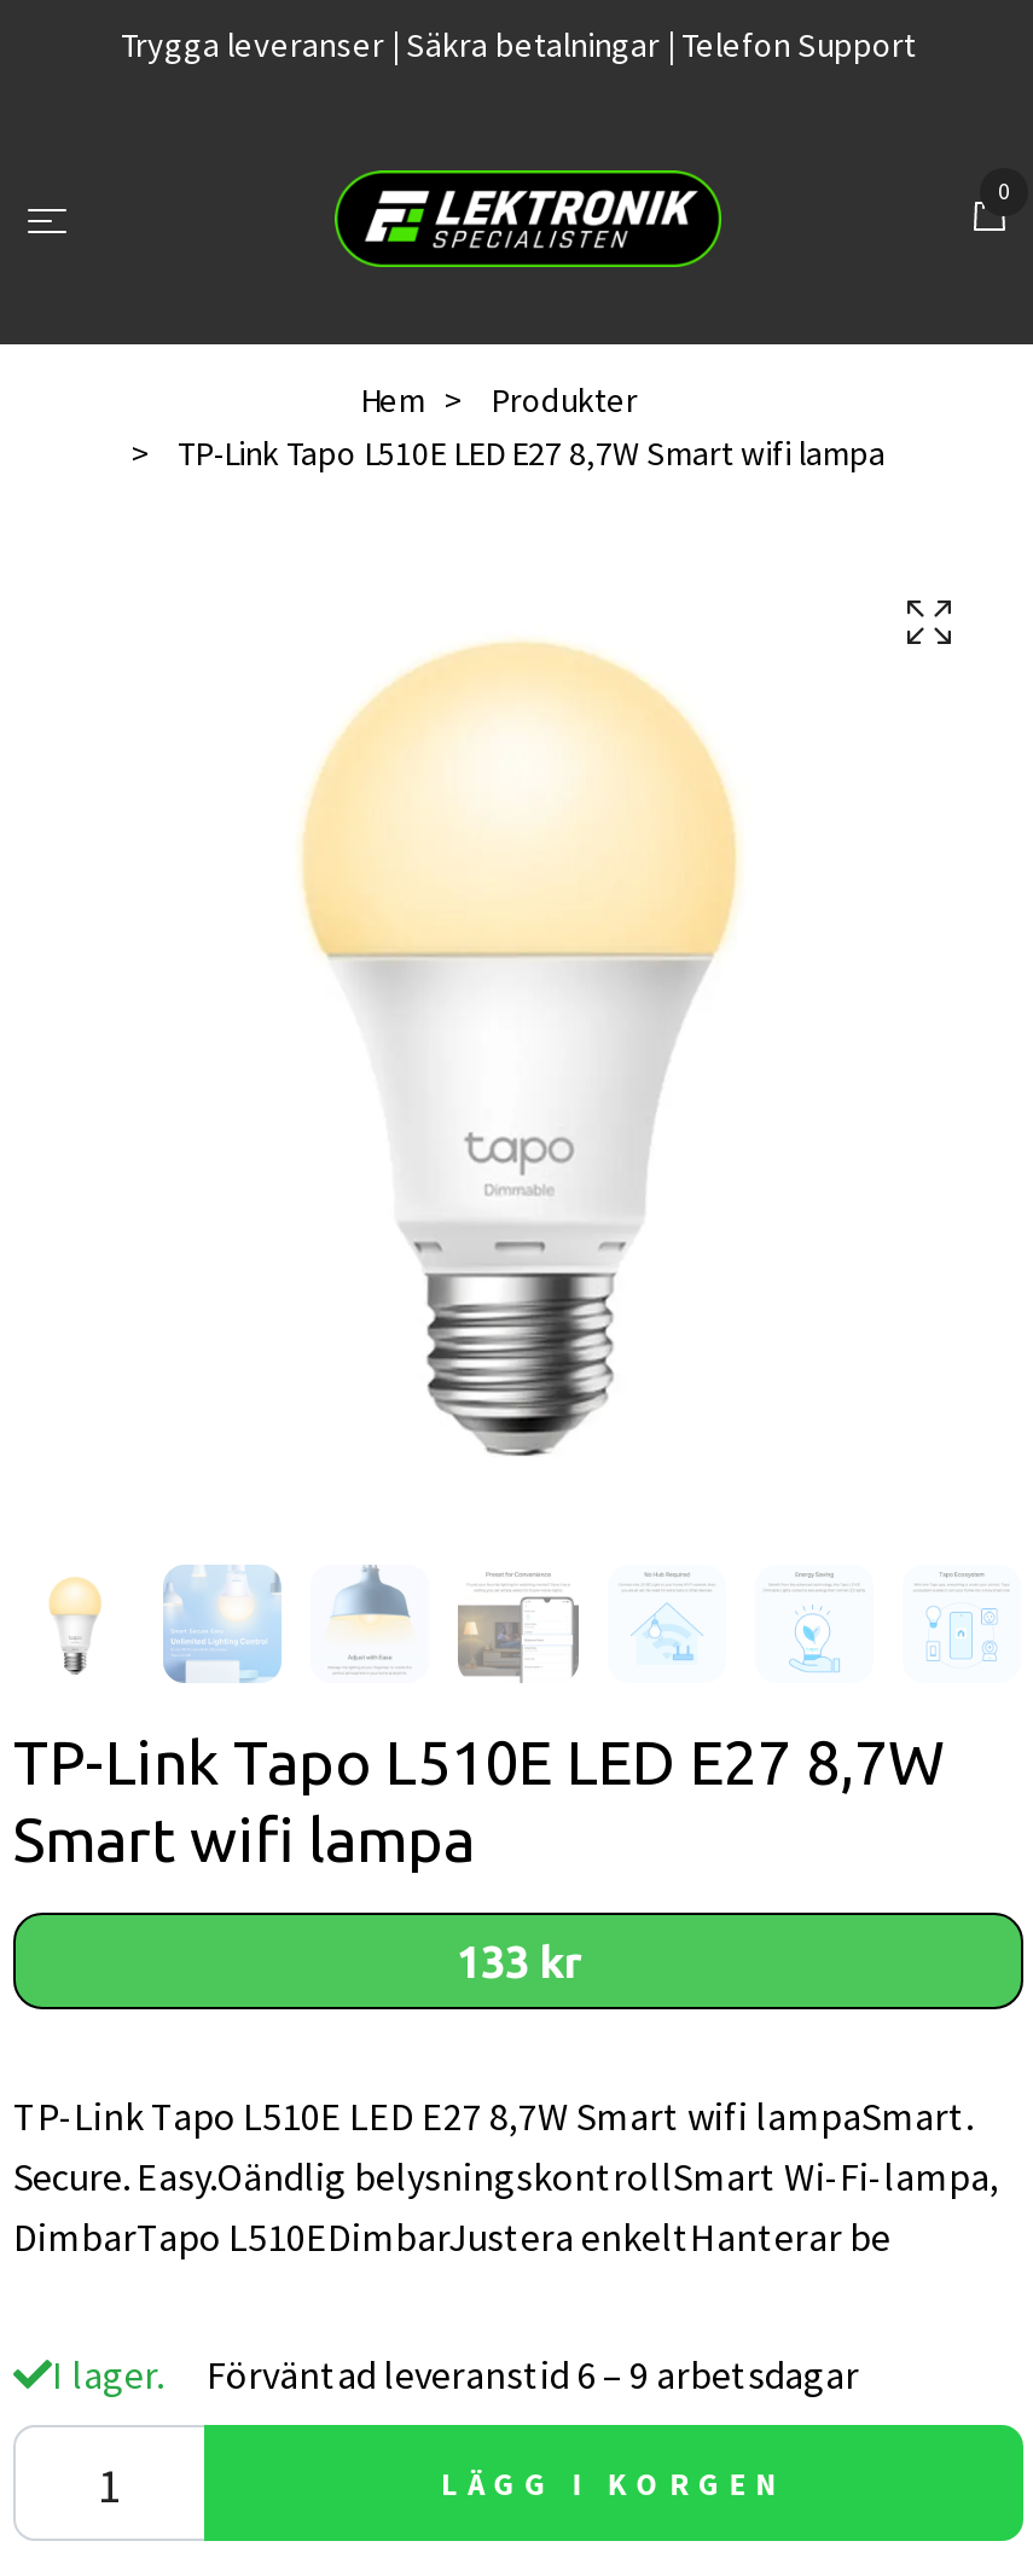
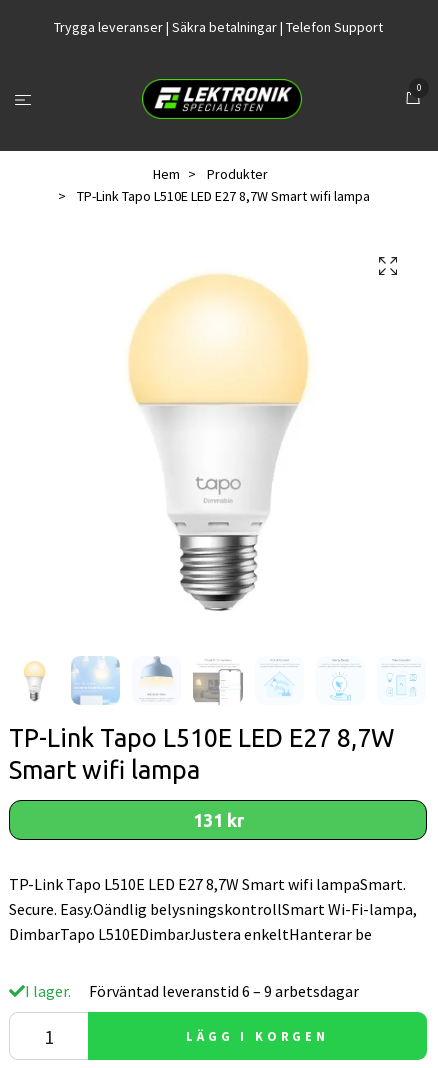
- 133 kr
+ 131 kr
